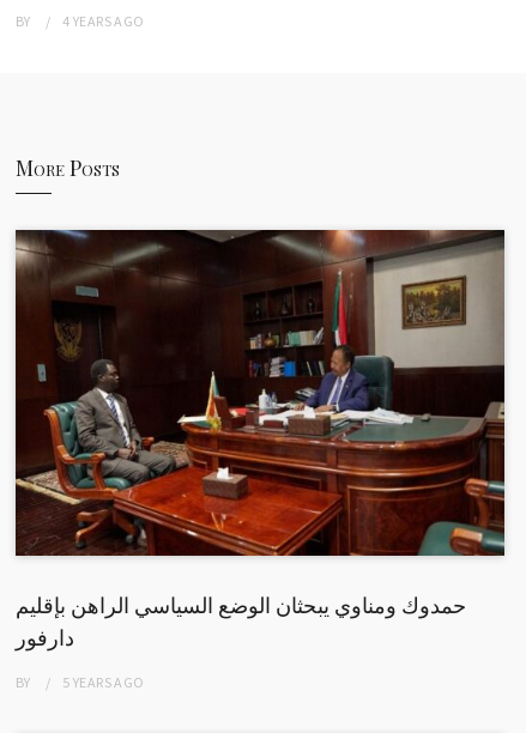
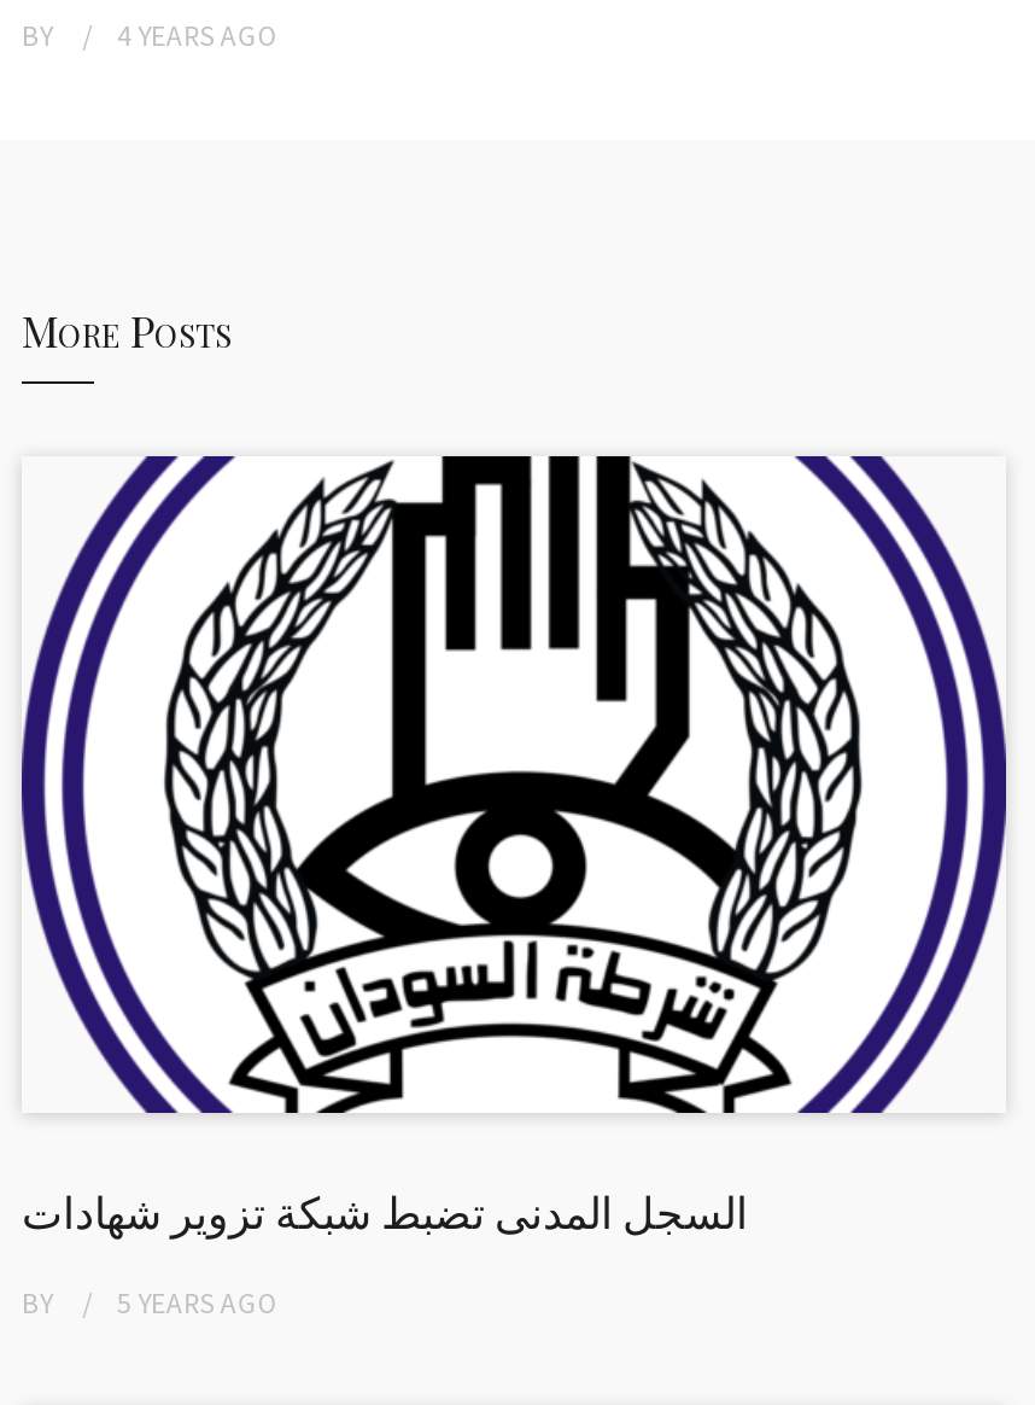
- [image]
- حمدوك ومناوي يبحثان الوضع السياسي الراهن بإقليم
- دارفور
+ [image]
+ السجل المدنى تضبط شبكة تزوير شهادات
